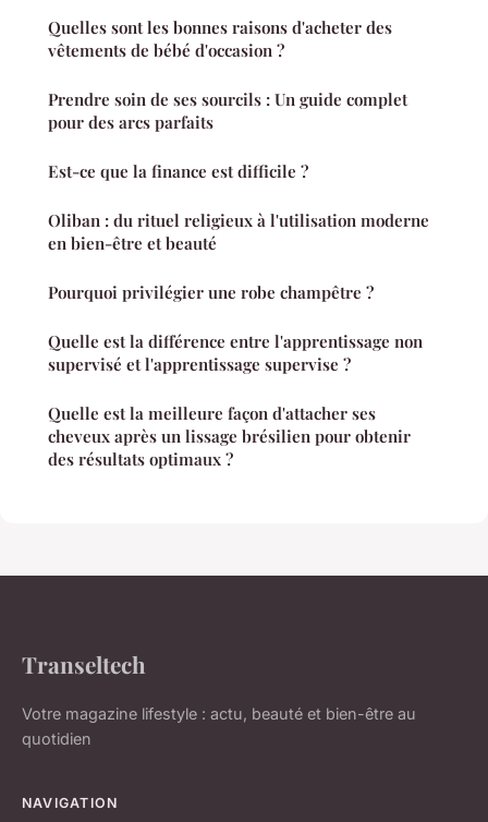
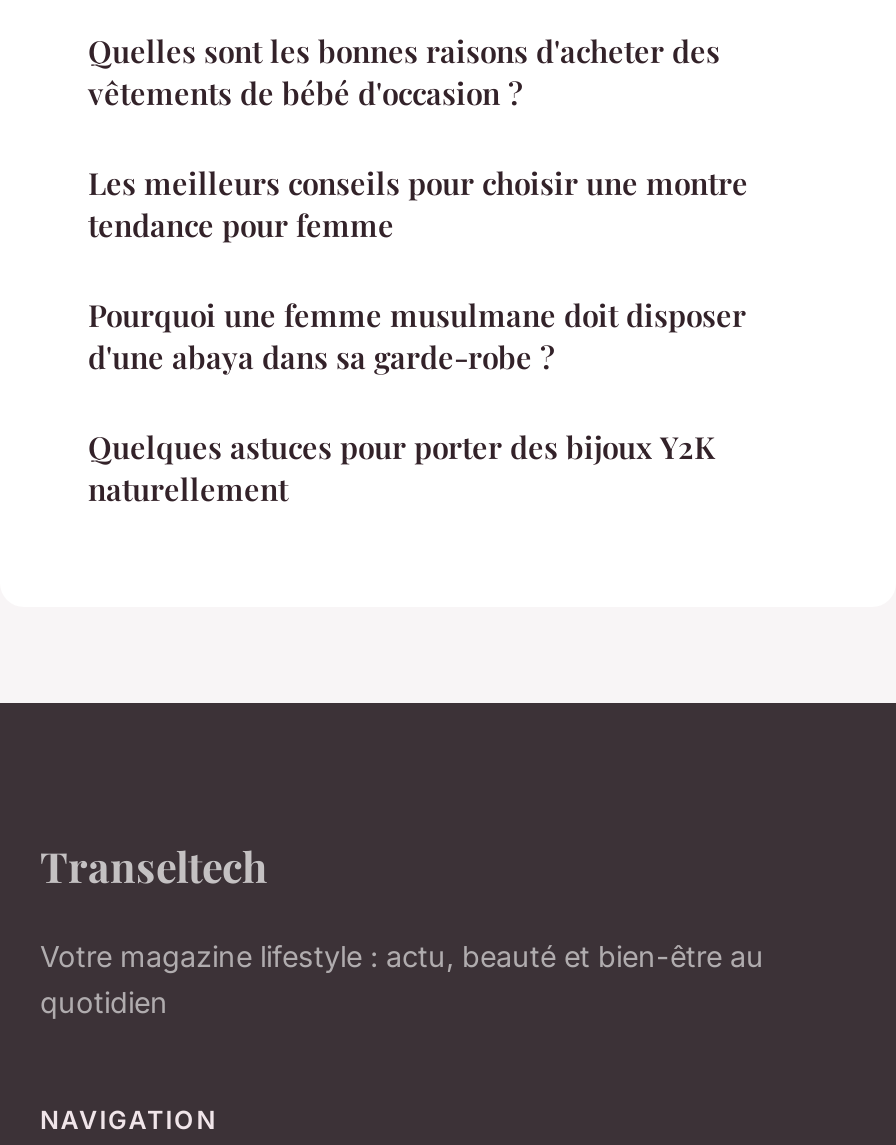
- Prendre soin de ses sourcils : Un guide complet
- pour des arcs parfaits
- Est-ce que la finance est difficile ?
- Oliban : du rituel religieux à l'utilisation moderne
- en bien-être et beauté
- Pourquoi privilégier une robe champêtre ?
- Quelle est la différence entre l'apprentissage non
- supervisé et l'apprentissage supervise ?
- Quelle est la meilleure façon d'attacher ses
- cheveux après un lissage brésilien pour obtenir
- des résultats optimaux ?
+ Les meilleurs conseils pour choisir une montre
+ tendance pour femme
+ Pourquoi une femme musulmane doit disposer
+ d'une abaya dans sa garde-robe ?
+ Quelques astuces pour porter des bijoux Y2K
+ naturellement
